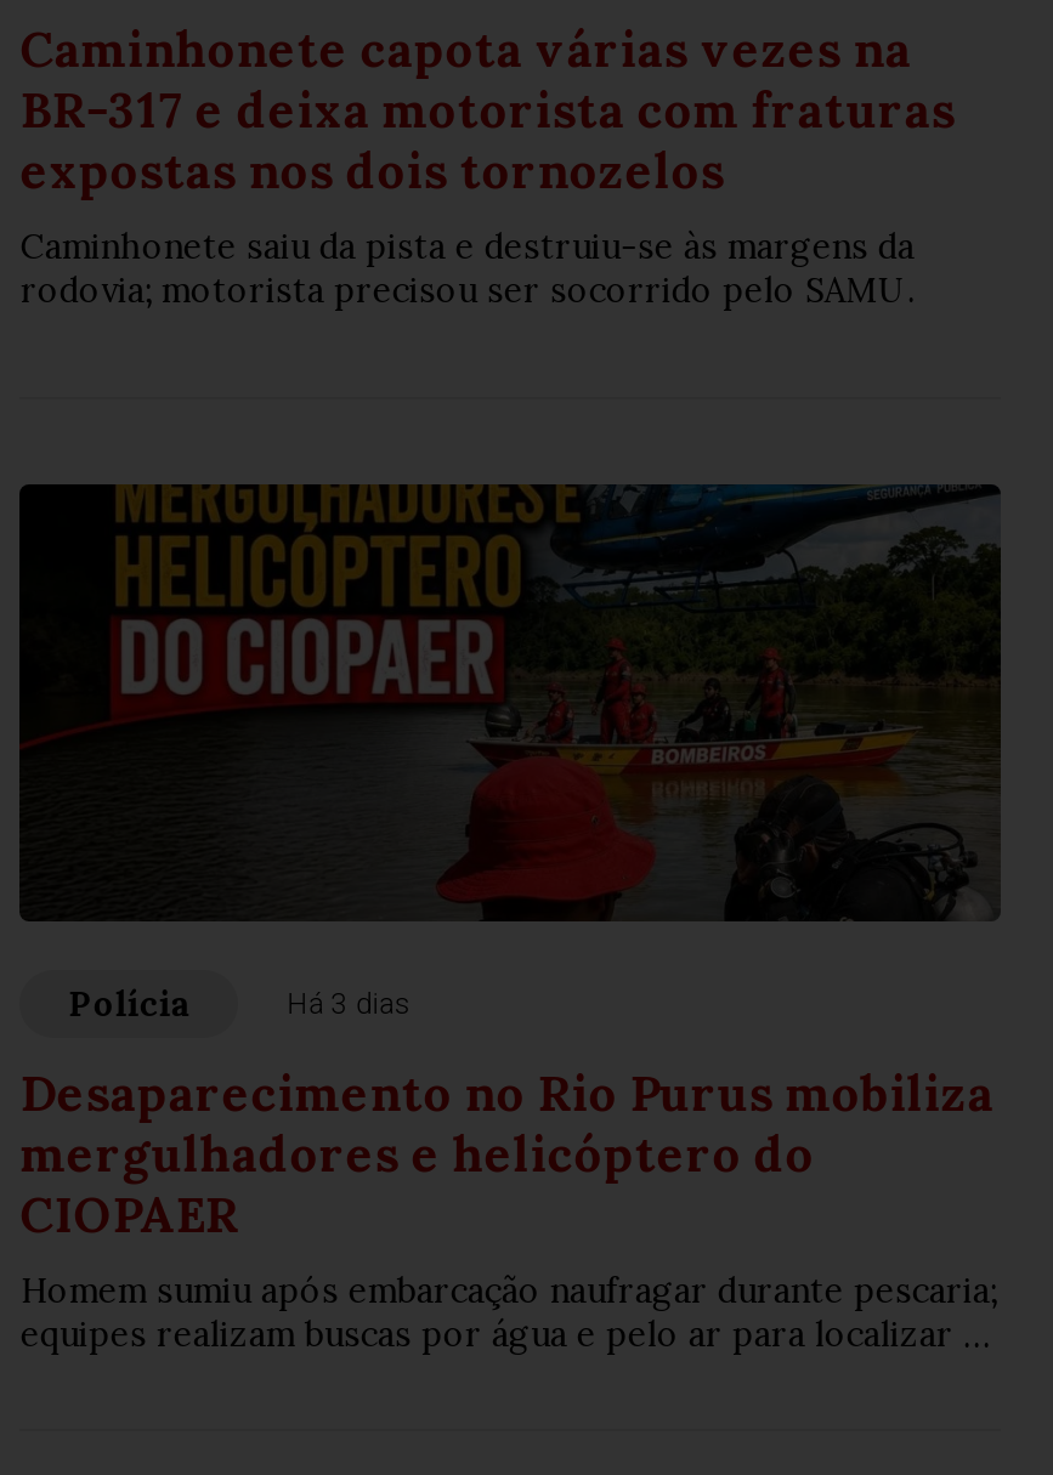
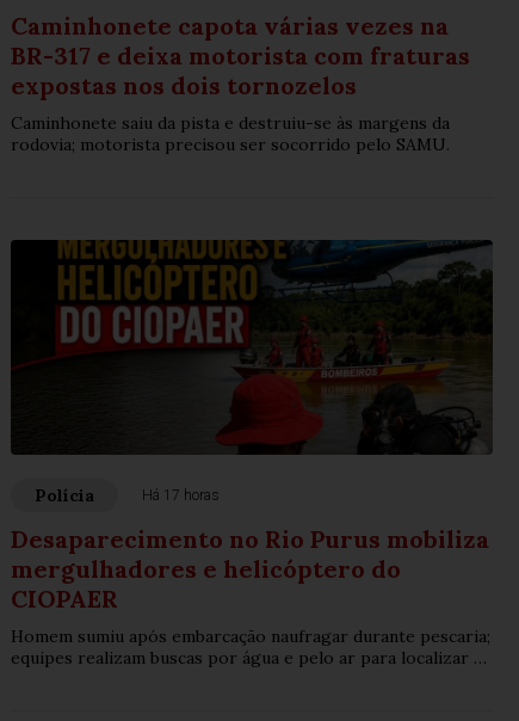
- Há 3 dias
+ Há 17 horas
